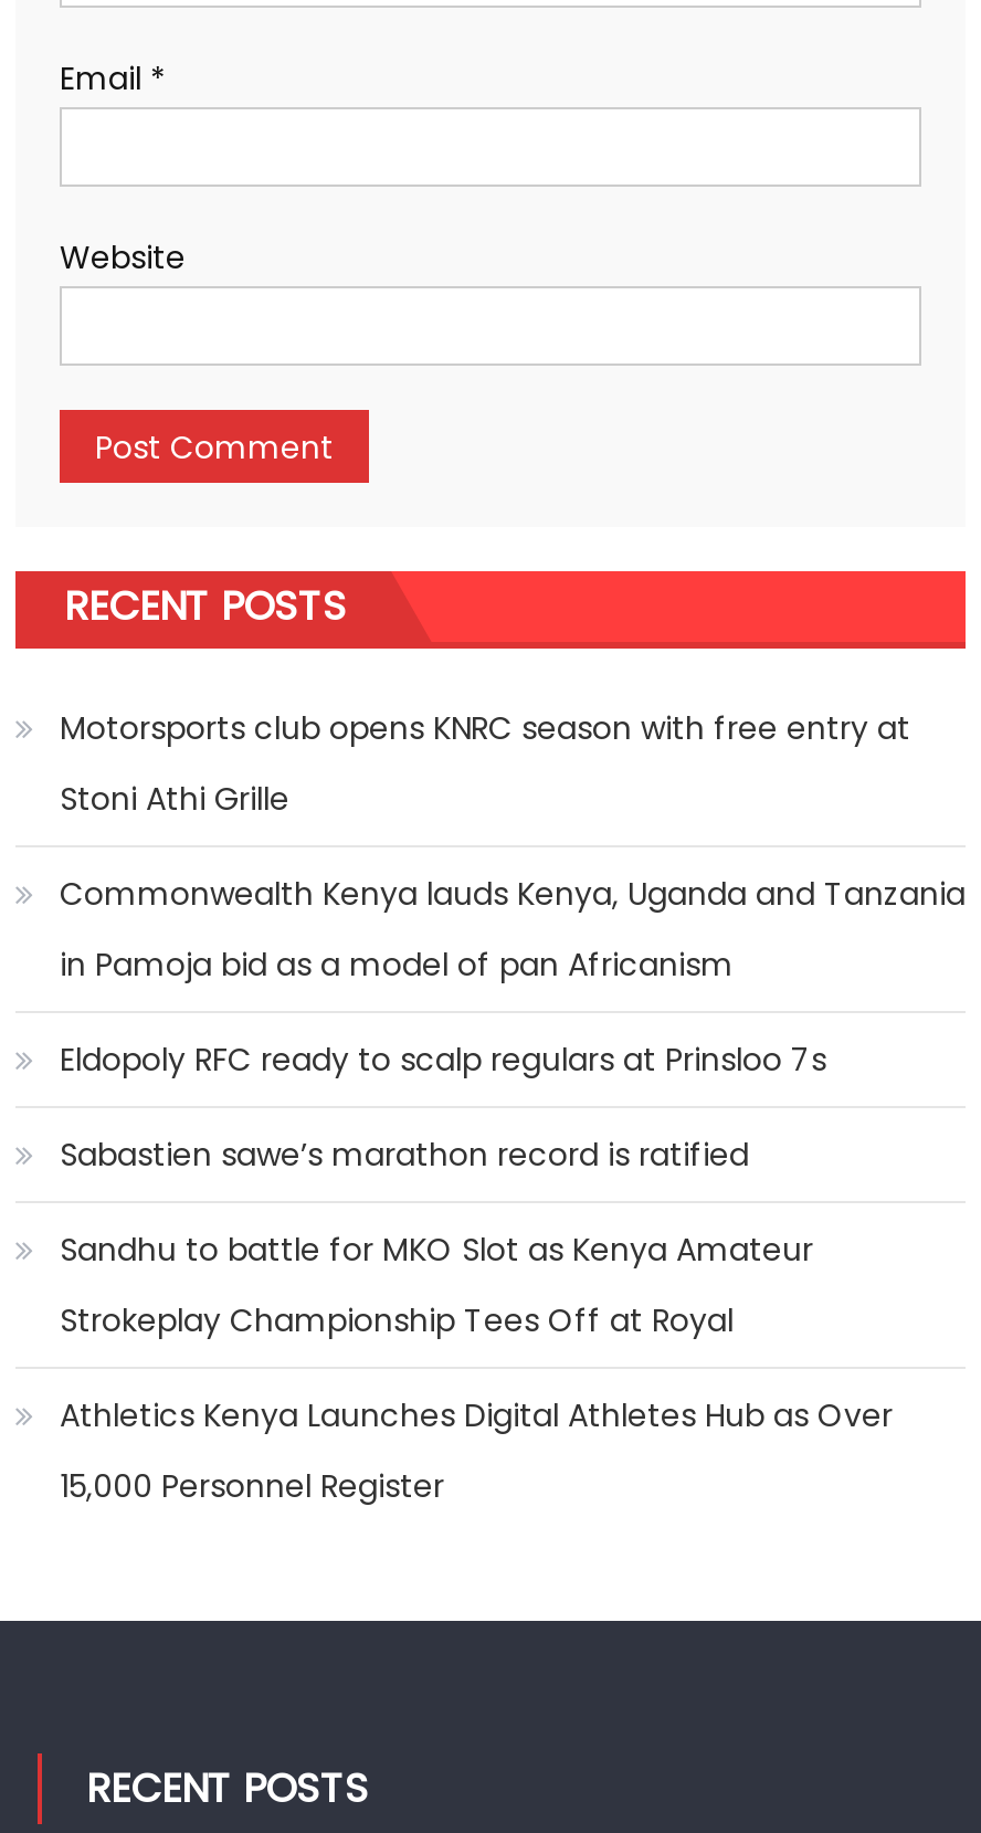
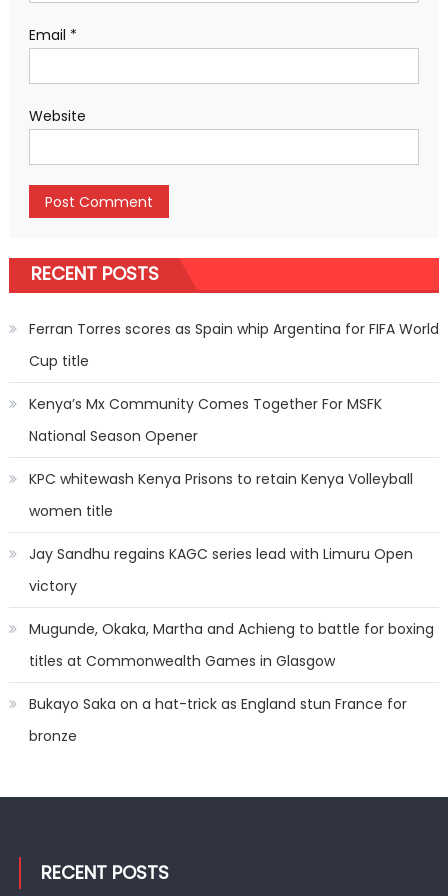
- Motorsports club opens KNRC season with free entry at
- Stoni Athi Grille
- Commonwealth Kenya lauds Kenya, Uganda and Tanzania
- in Pamoja bid as a model of pan Africanism
- Eldopoly RFC ready to scalp regulars at Prinsloo 7s
- Sabastien sawe’s marathon record is ratified
- Sandhu to battle for MKO Slot as Kenya Amateur
- Strokeplay Championship Tees Off at Royal
- Athletics Kenya Launches Digital Athletes Hub as Over
- 15,000 Personnel Register
+ Ferran Torres scores as Spain whip Argentina for FIFA World
+ Cup title
+ Kenya’s Mx Community Comes Together For MSFK
+ National Season Opener
+ KPC whitewash Kenya Prisons to retain Kenya Volleyball
+ women title
+ Jay Sandhu regains KAGC series lead with Limuru Open
+ victory
+ Mugunde, Okaka, Martha and Achieng to battle for boxing
+ titles at Commonwealth Games in Glasgow
+ Bukayo Saka on a hat-trick as England stun France for
+ bronze
